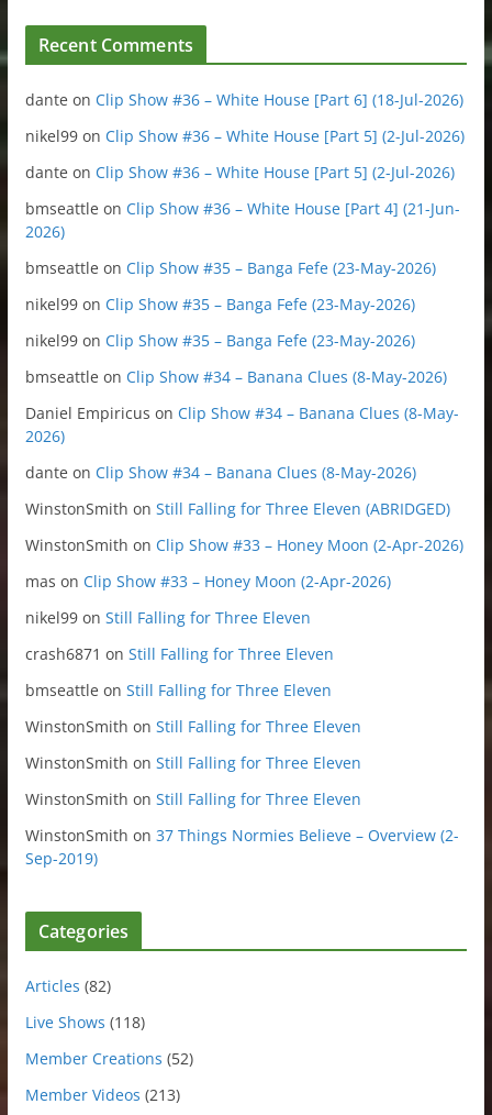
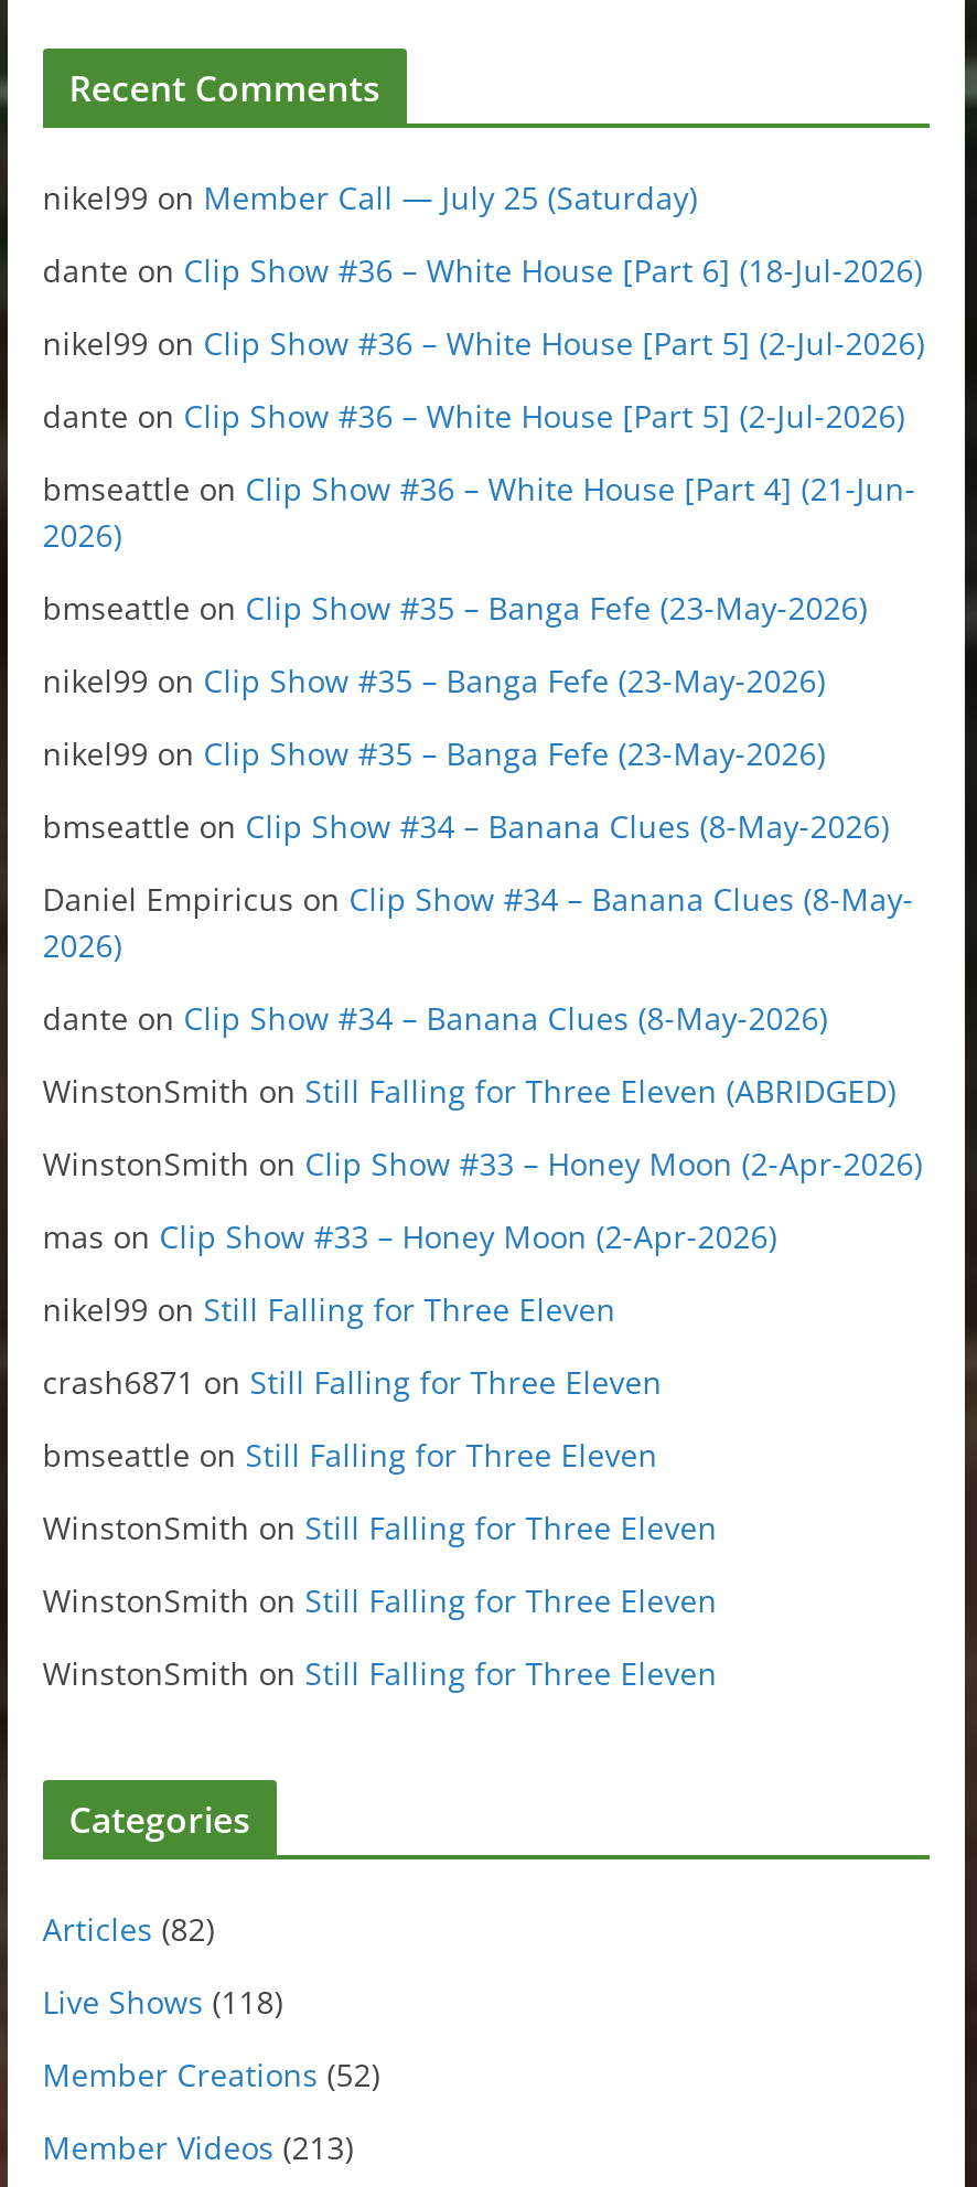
+ nikel99 on Member Call — July 25 (Saturday)

moved down: dante on Clip Show #36 – White House [Part 6] (18-Jul-2026) | nikel99 on Clip Show #36 – White House [Part 5] (2-Jul-2026) | dante on Clip Show #36 – White House [Part 5] (2-Jul-2026) | ... | WinstonSmith on Still Falling for Three Eleven | WinstonSmith on Still Falling for Three Eleven

- WinstonSmith on 37 Things Normies Believe – Overview (2-
- Sep-2019)
